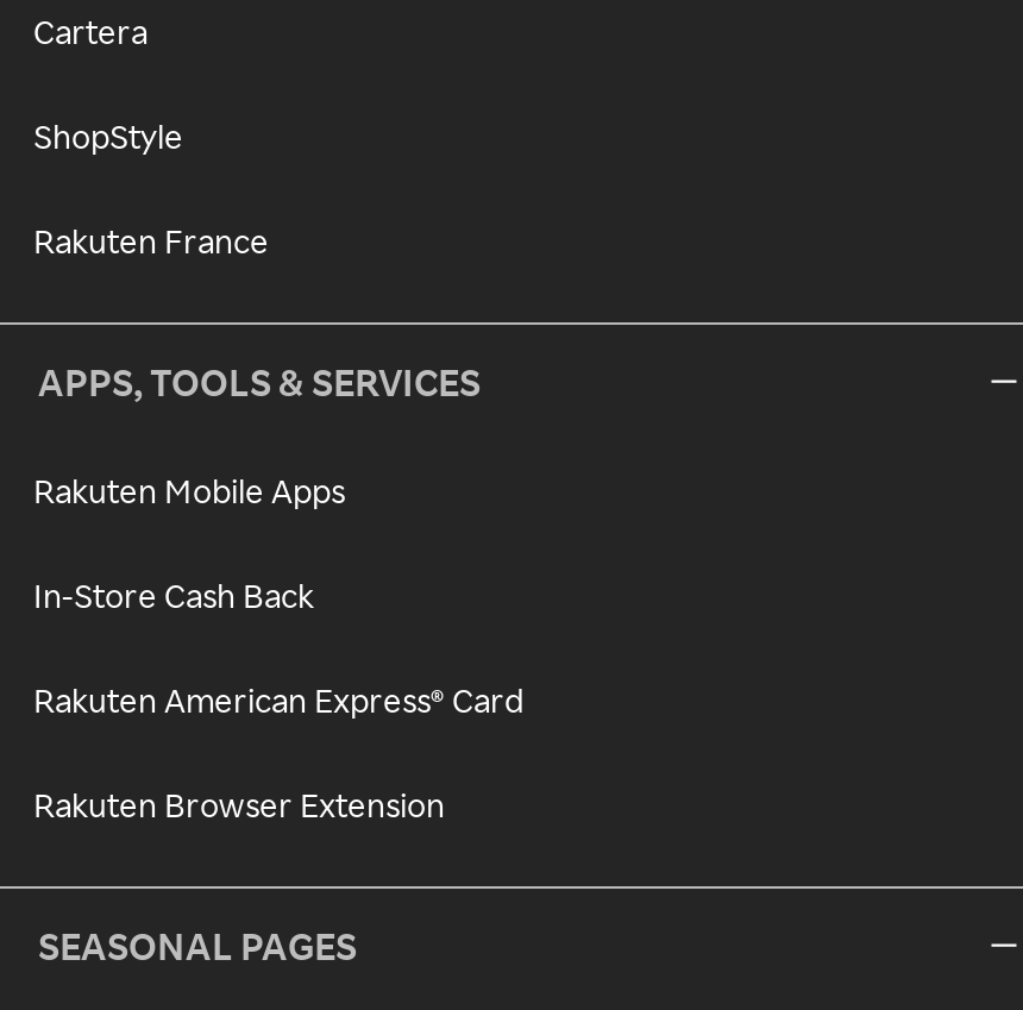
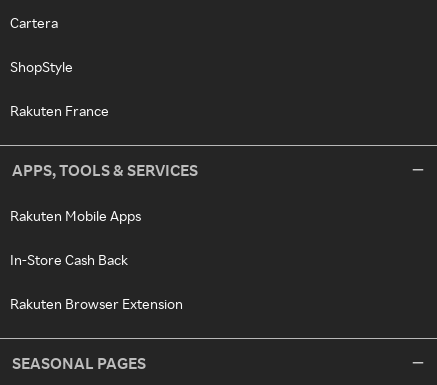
- Rakuten American Express® Card
